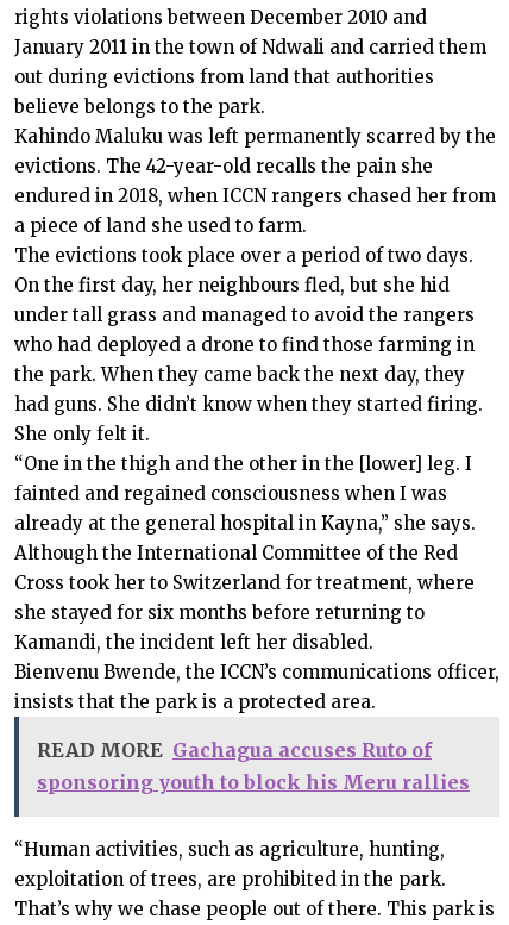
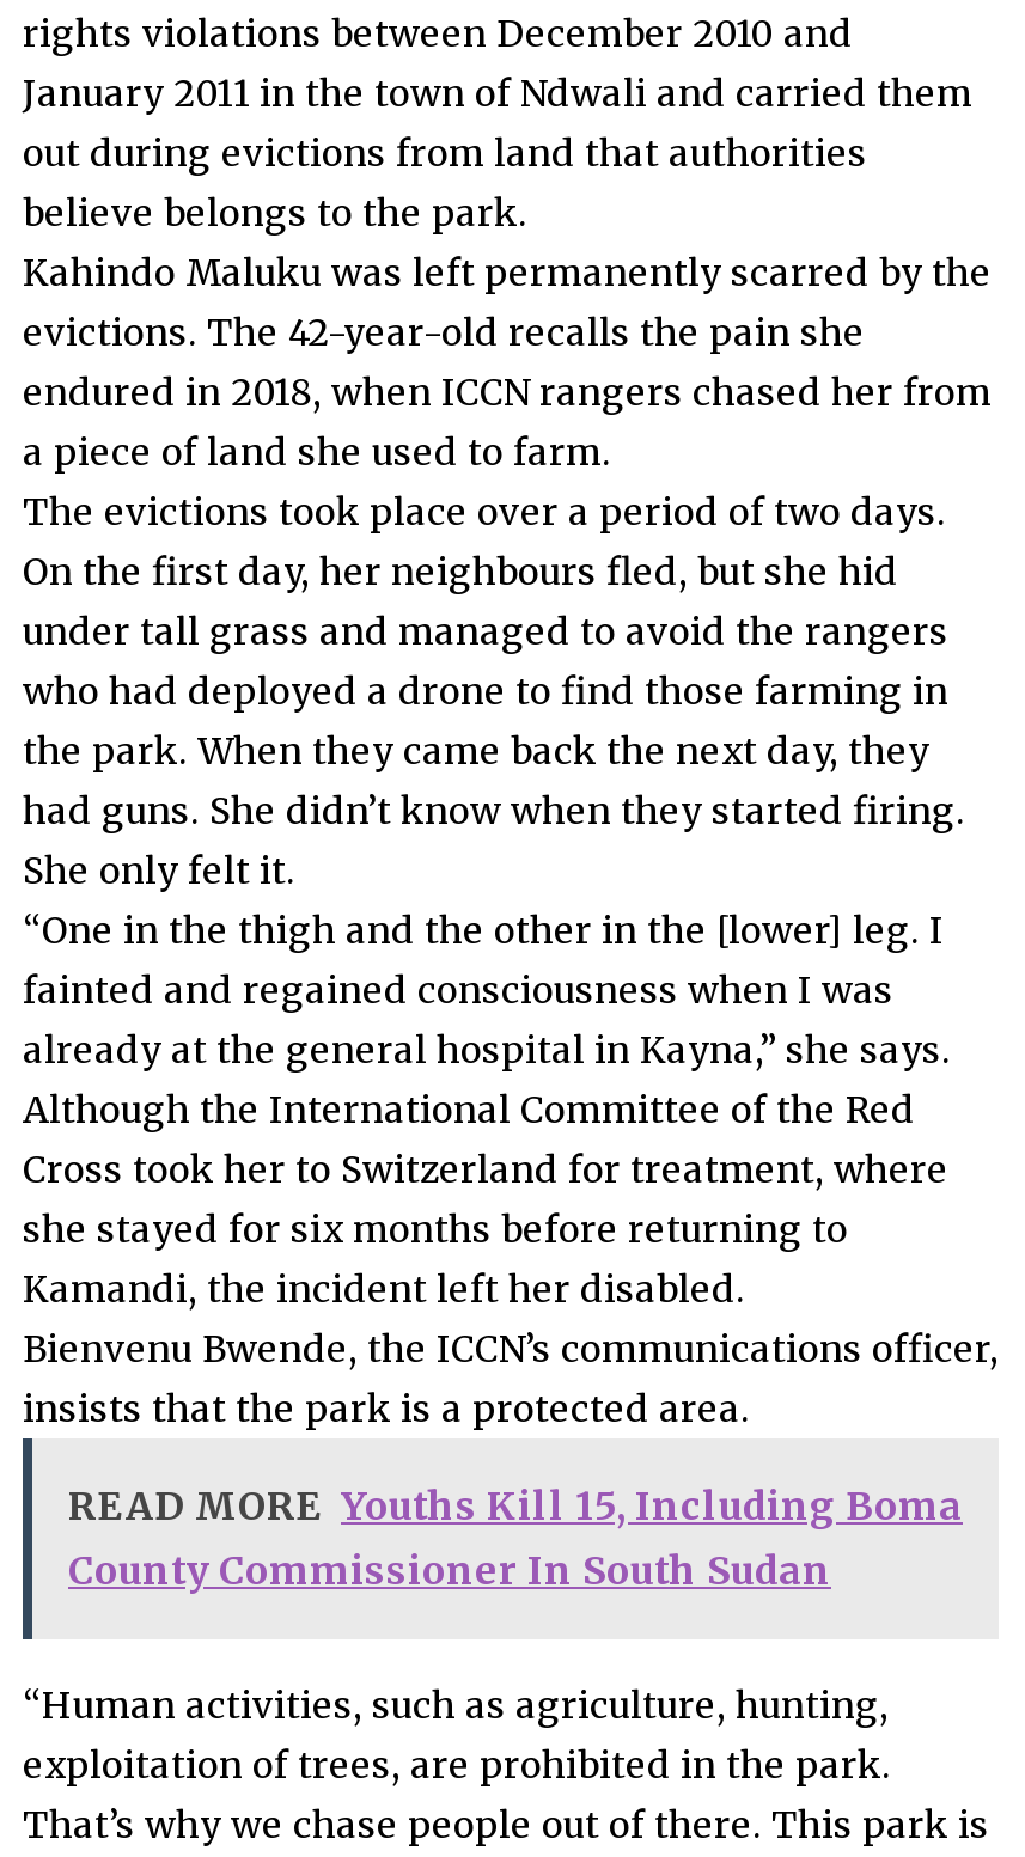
- READ MORE Gachagua accuses Ruto of
- sponsoring youth to block his Meru rallies
+ READ MORE Youths Kill 15, Including Boma
+ County Commissioner In South Sudan
